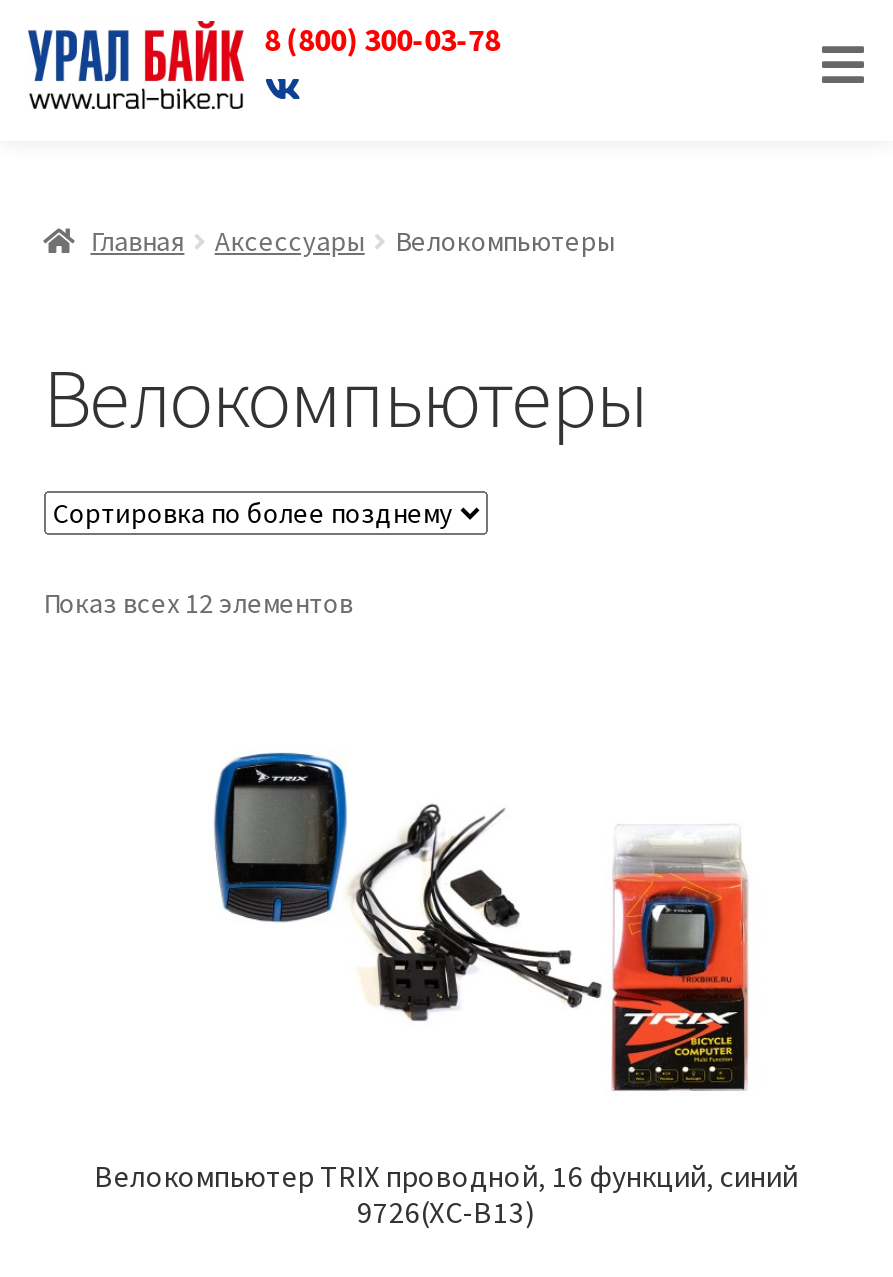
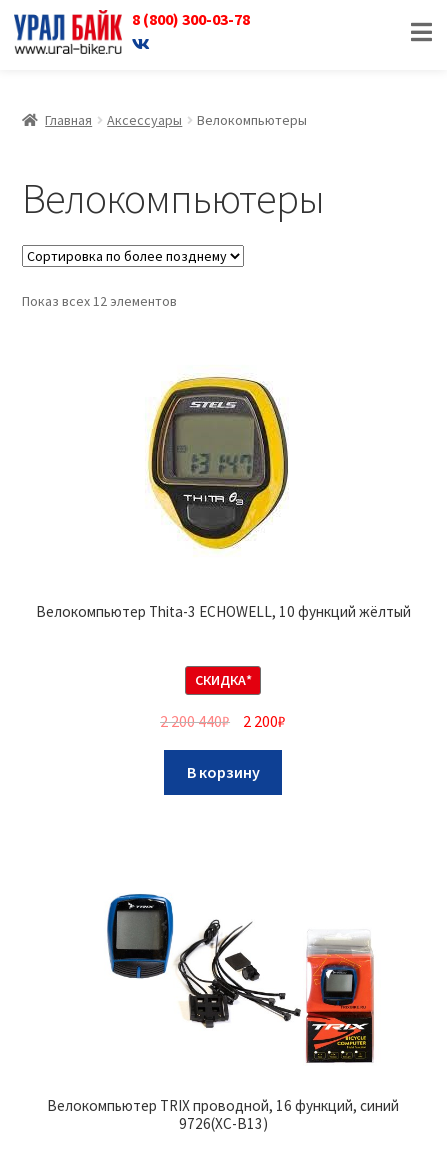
+ Велокомпьютер Thita-3 ECHOWELL, 10 функций жёлтый

+ [image]

+ СКИДКА*
+ 2 200 440₽
+ 2 200₽
+ В корзину
